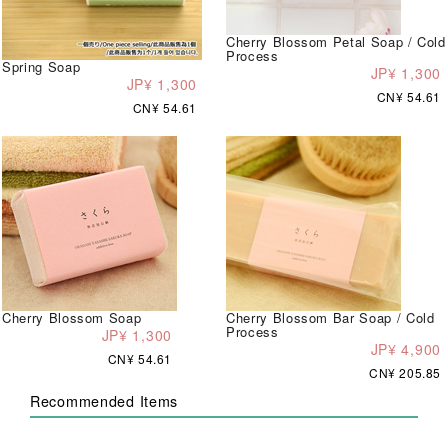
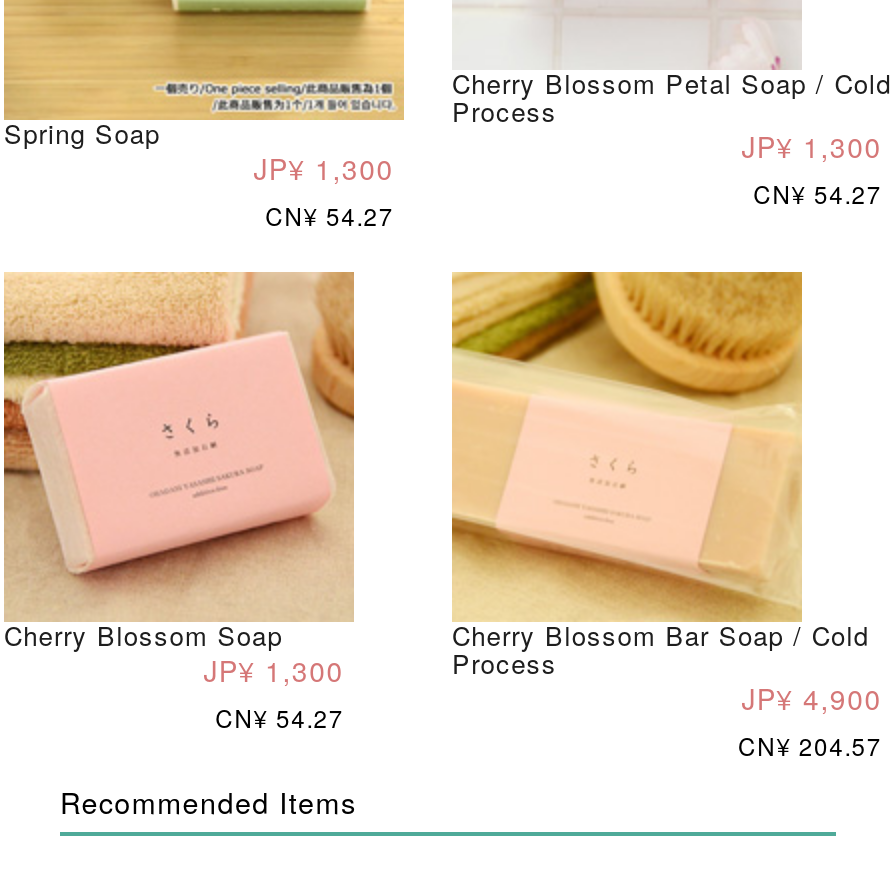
- CN¥ 54.61
+ CN¥ 54.27

- CN¥ 54.61
+ CN¥ 54.27

- CN¥ 54.61
+ CN¥ 54.27

- CN¥ 205.85
+ CN¥ 204.57
